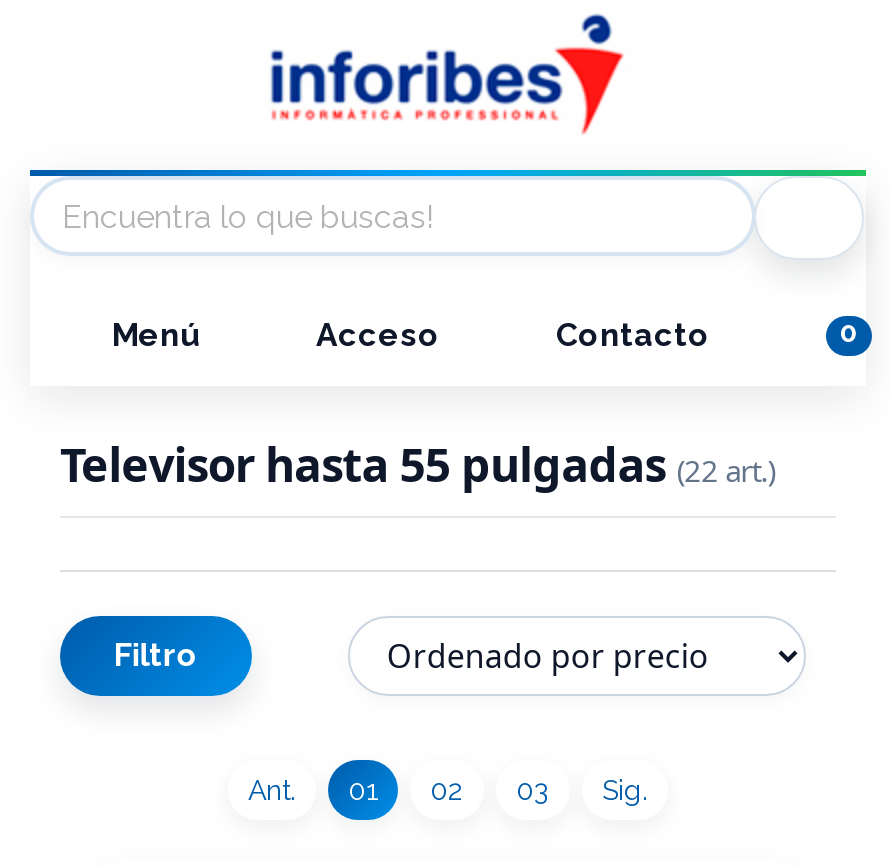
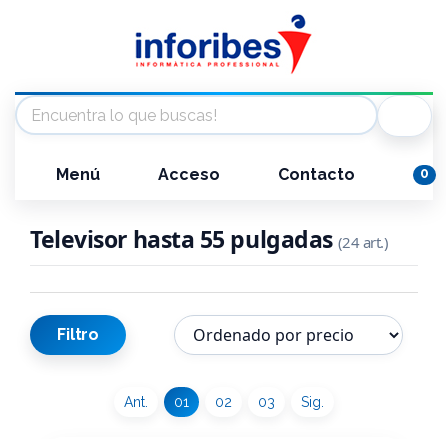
- Televisor hasta 55 pulgadas (22 art.)
+ Televisor hasta 55 pulgadas (24 art.)
